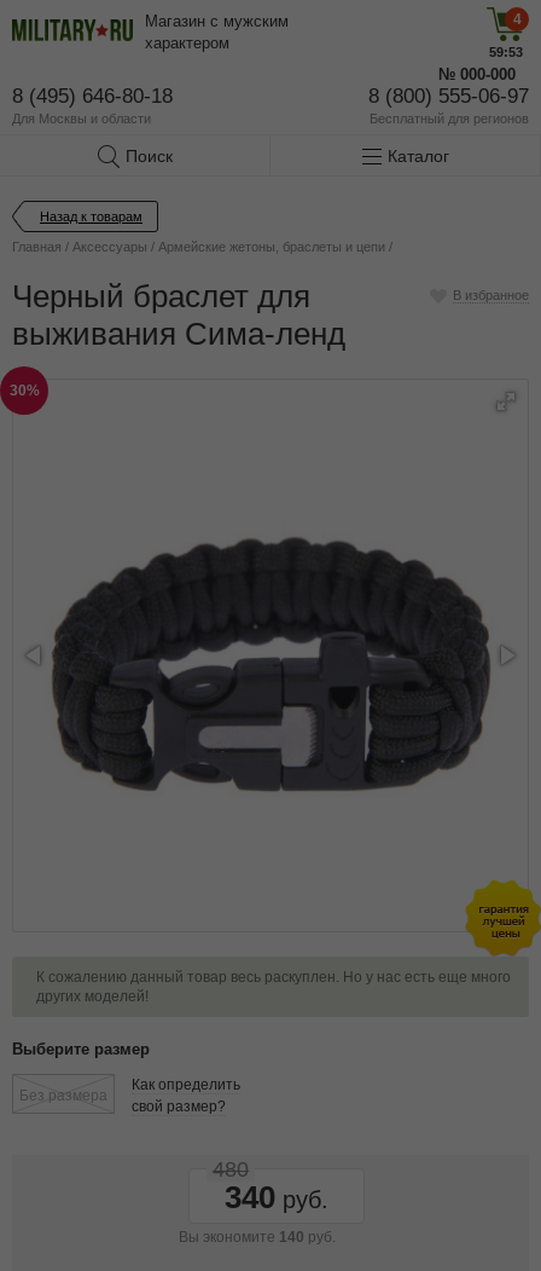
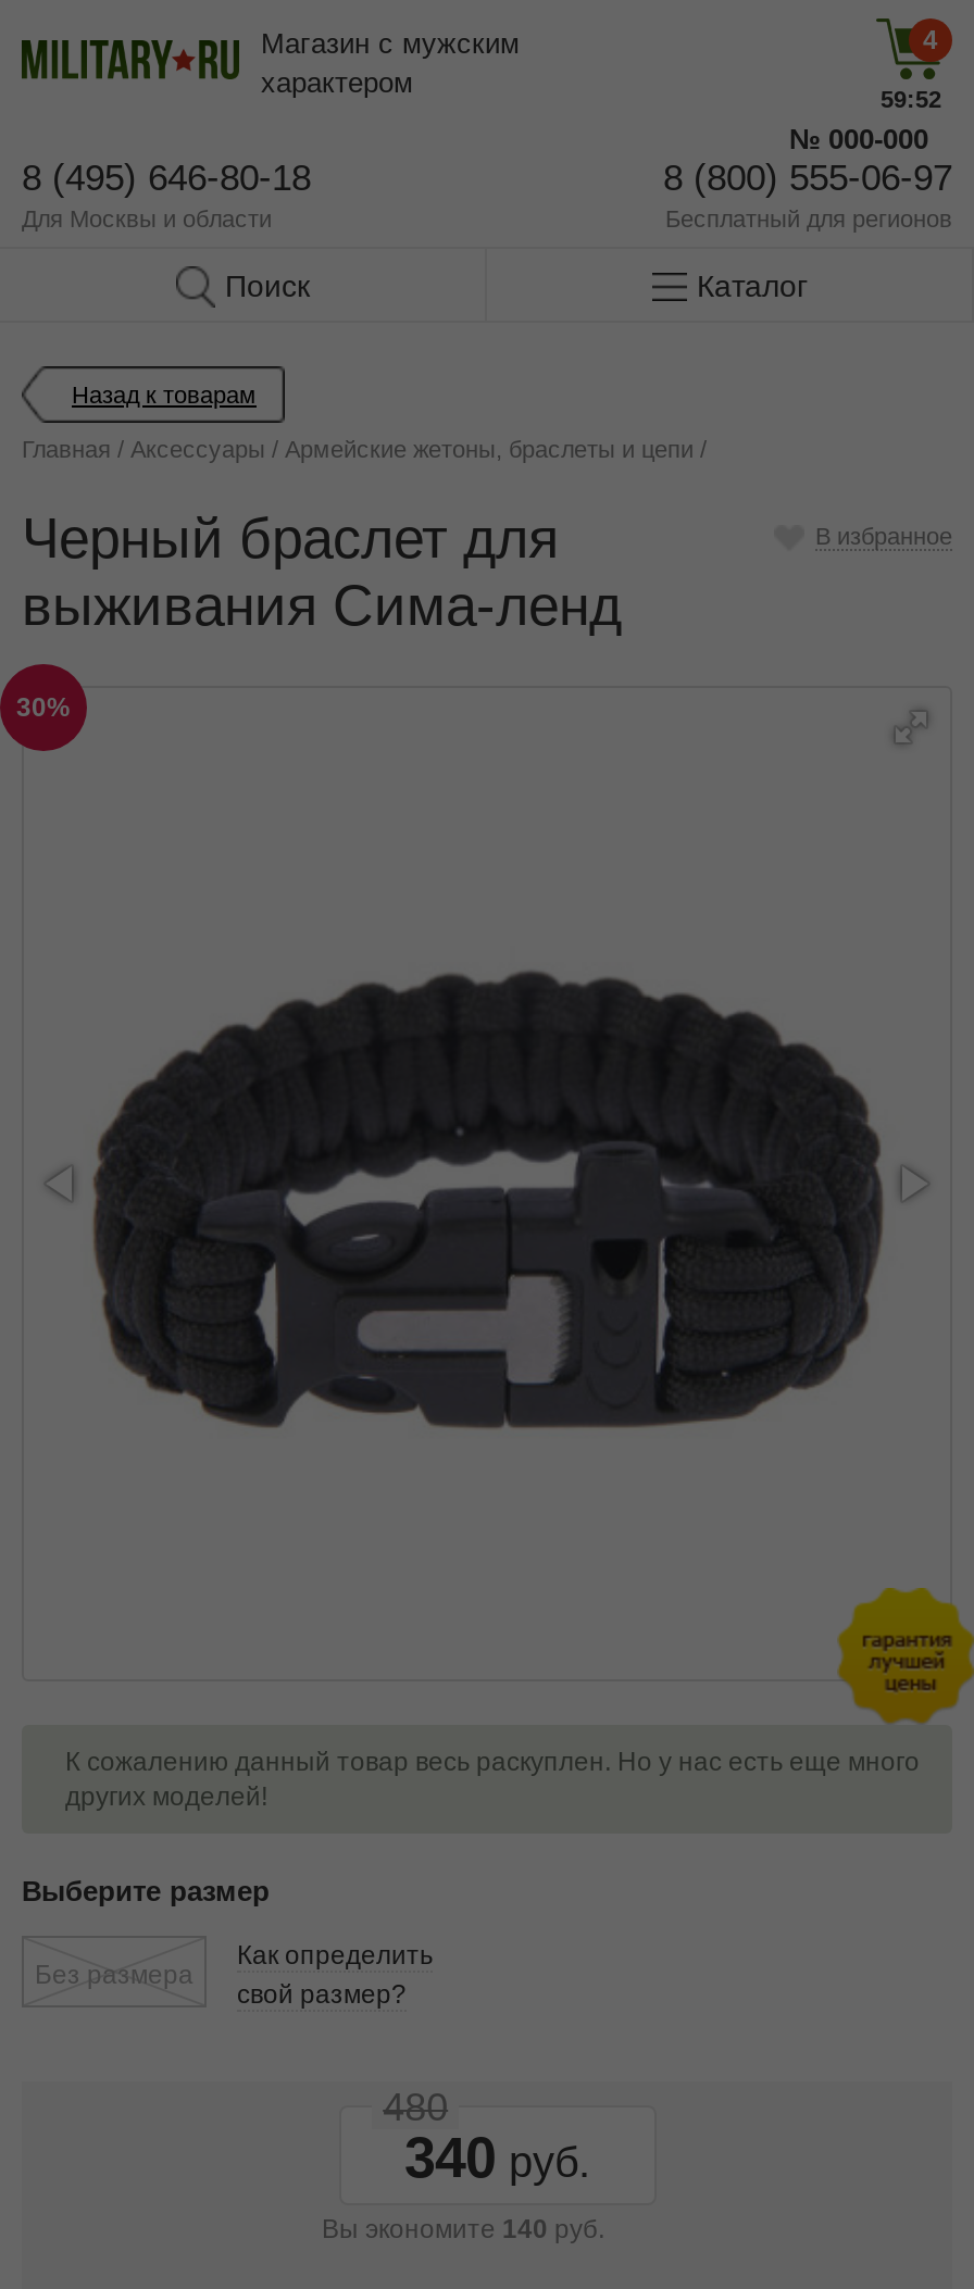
- 59:53
+ 59:52
